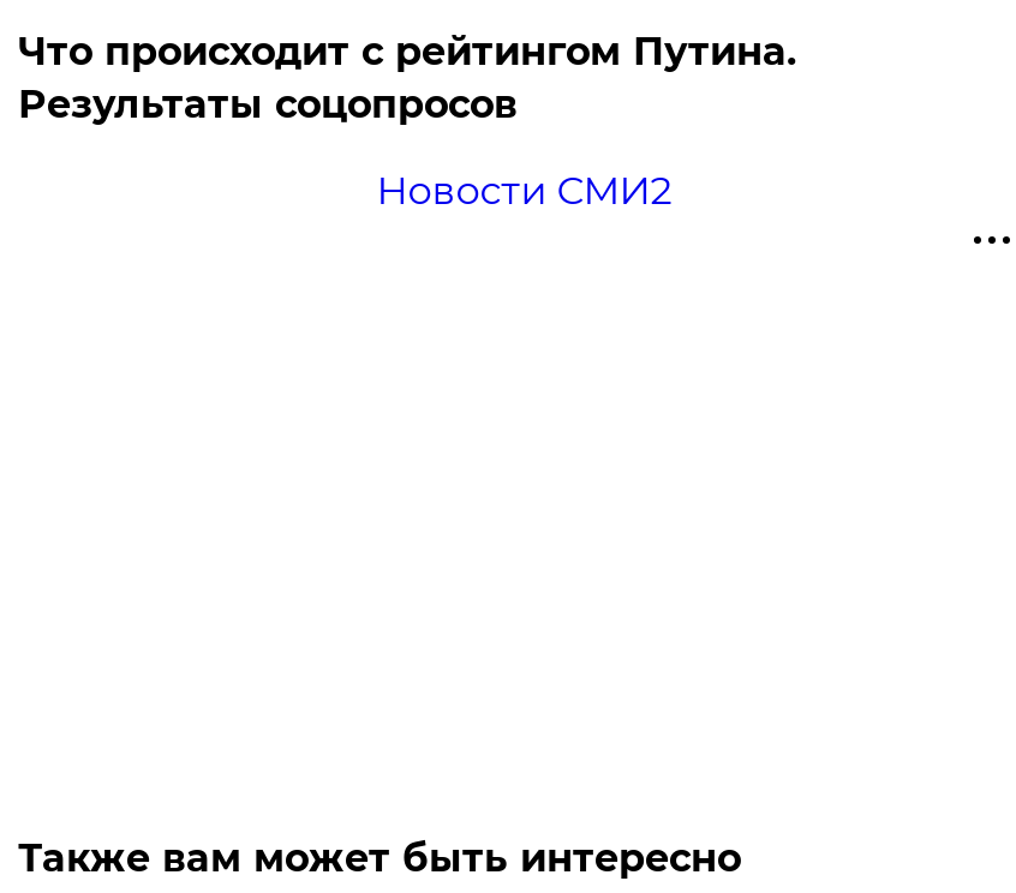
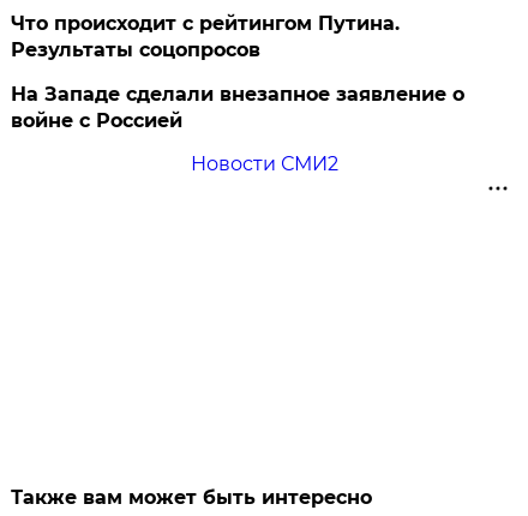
+ На Западе сделали внезапное заявление о
+ войне с Россией
